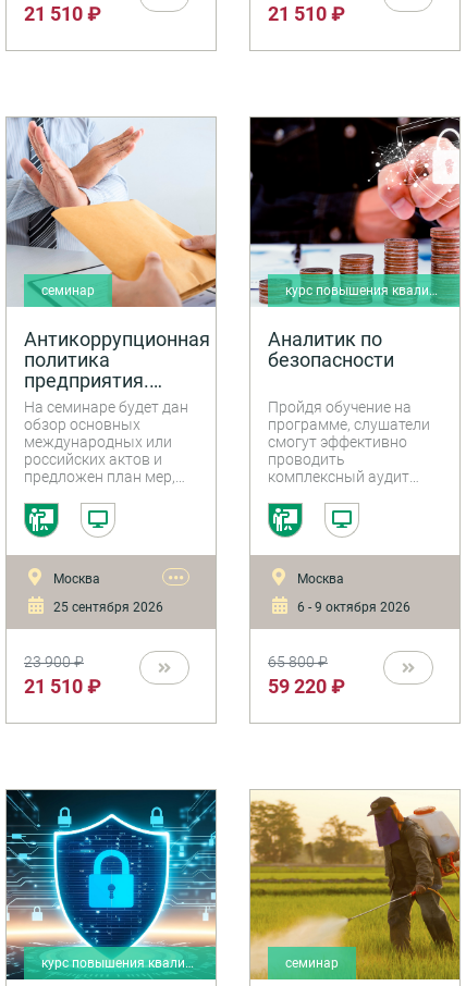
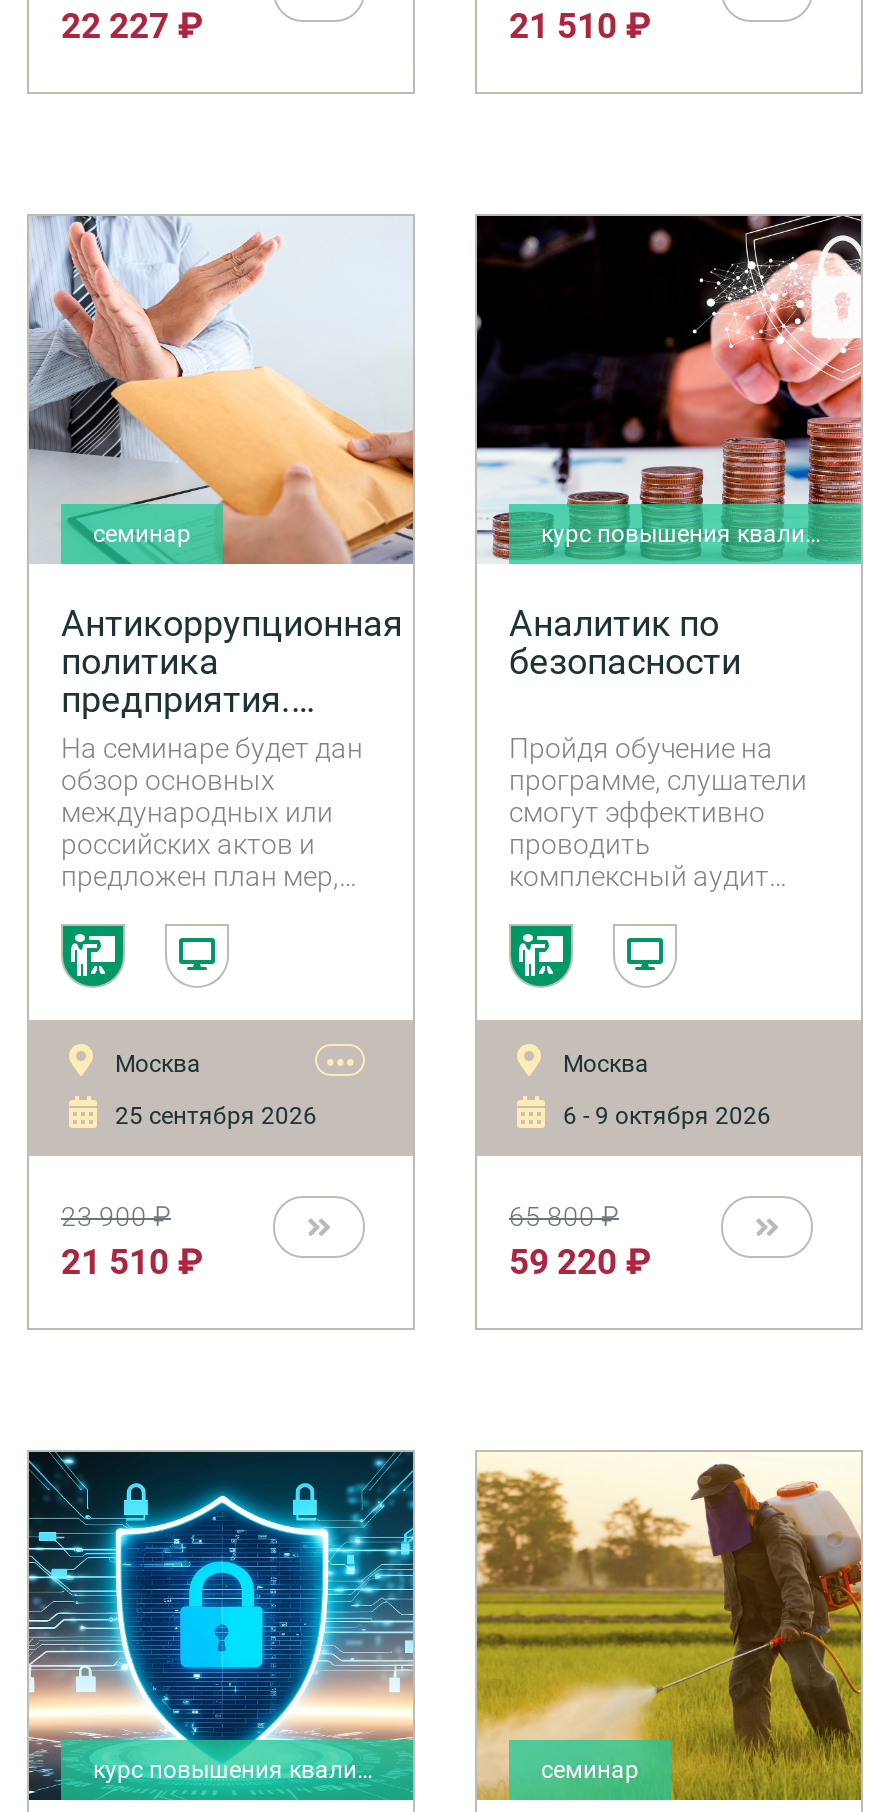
- 21 510 ₽
+ 22 227 ₽
